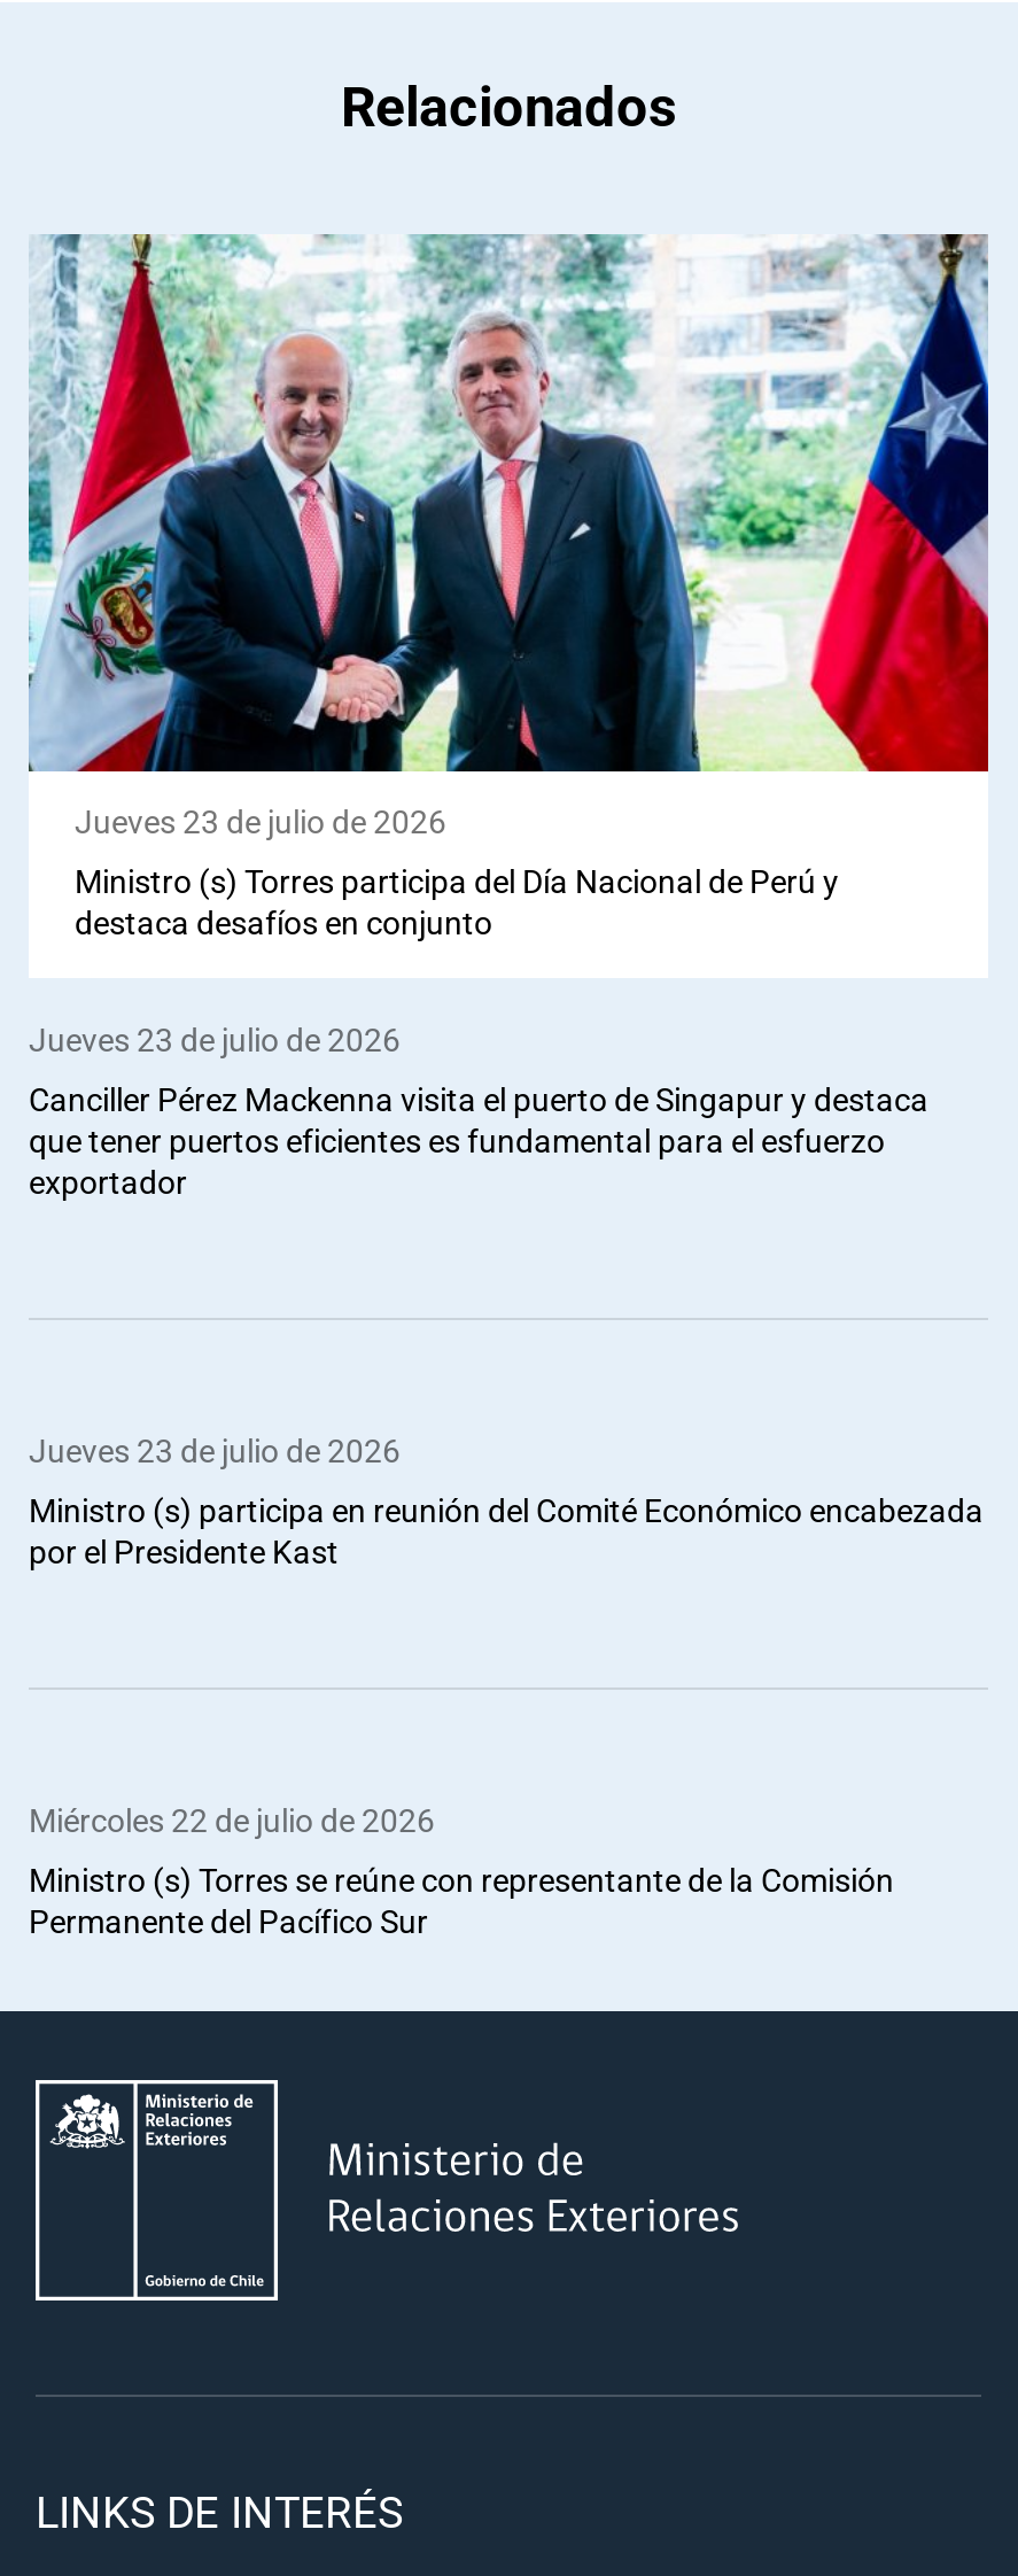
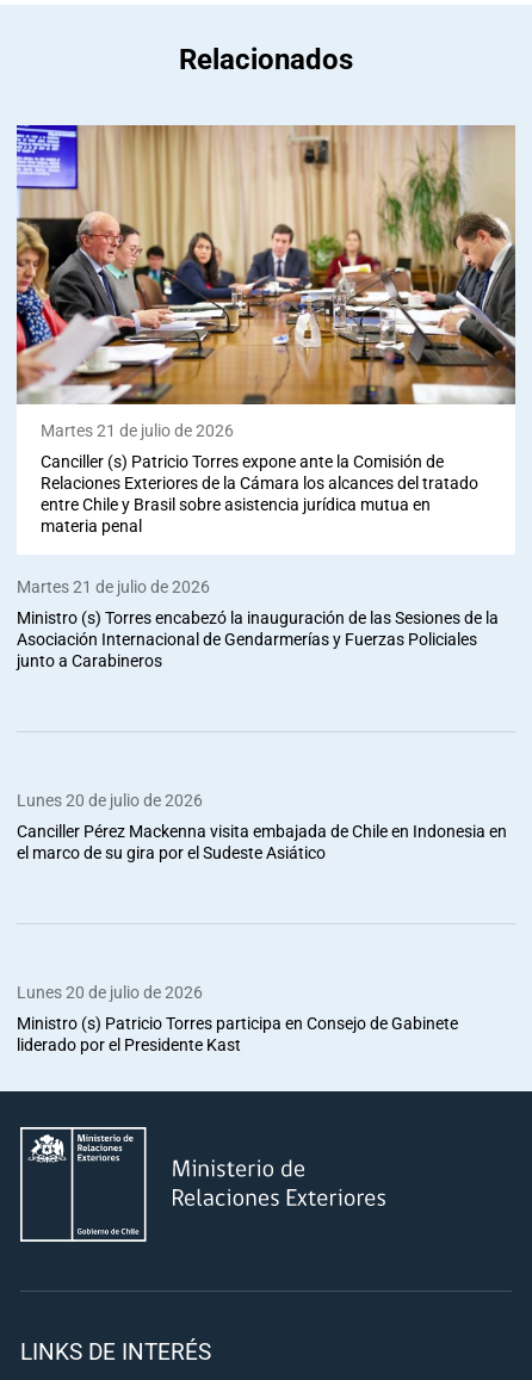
- [image]
- Jueves 23 de julio de 2026
- Ministro (s) Torres participa del Día Nacional de Perú y
- destaca desafíos en conjunto
+ [image]
+ Martes 21 de julio de 2026
+ Canciller (s) Patricio Torres expone ante la Comisión de
+ Relaciones Exteriores de la Cámara los alcances del tratado
+ entre Chile y Brasil sobre asistencia jurídica mutua en
+ materia penal

- Jueves 23 de julio de 2026
- Canciller Pérez Mackenna visita el puerto de Singapur y destaca
- que tener puertos eficientes es fundamental para el esfuerzo
- exportador
+ Martes 21 de julio de 2026
+ Ministro (s) Torres encabezó la inauguración de las Sesiones de la
+ Asociación Internacional de Gendarmerías y Fuerzas Policiales
+ junto a Carabineros

- Jueves 23 de julio de 2026
- Ministro (s) participa en reunión del Comité Económico encabezada
- por el Presidente Kast
+ Lunes 20 de julio de 2026
+ Canciller Pérez Mackenna visita embajada de Chile en Indonesia en
+ el marco de su gira por el Sudeste Asiático

- Miércoles 22 de julio de 2026
- Ministro (s) Torres se reúne con representante de la Comisión
- Permanente del Pacífico Sur
+ Lunes 20 de julio de 2026
+ Ministro (s) Patricio Torres participa en Consejo de Gabinete
+ liderado por el Presidente Kast
